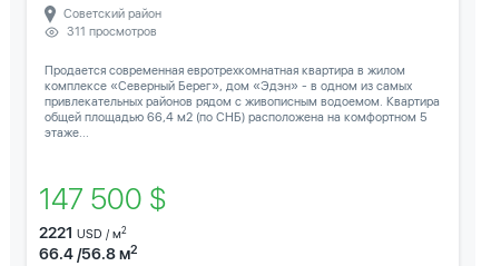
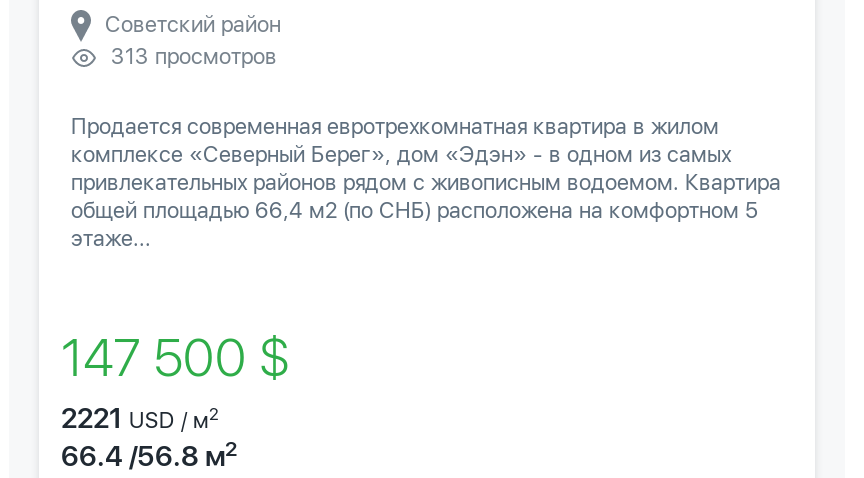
- 311 просмотров
+ 313 просмотров
